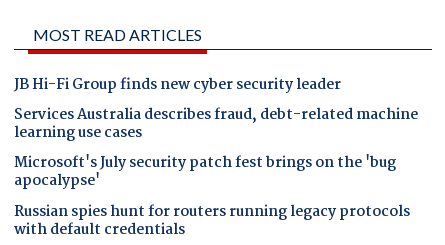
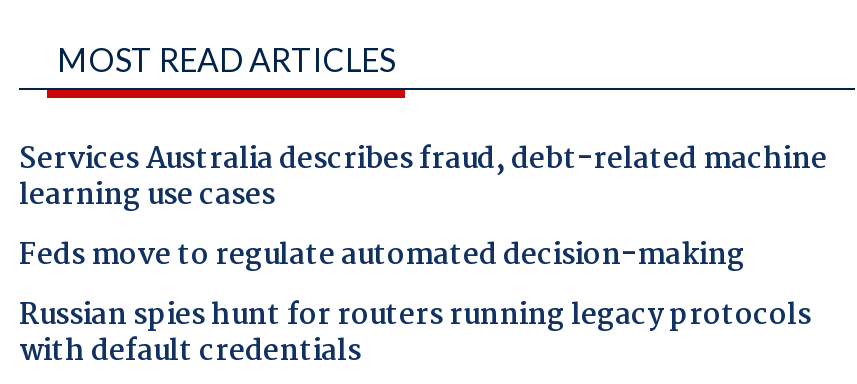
- JB Hi-Fi Group finds new cyber security leader

- Microsoft's July security patch fest brings on the 'bug
- apocalypse'
+ Feds move to regulate automated decision-making
